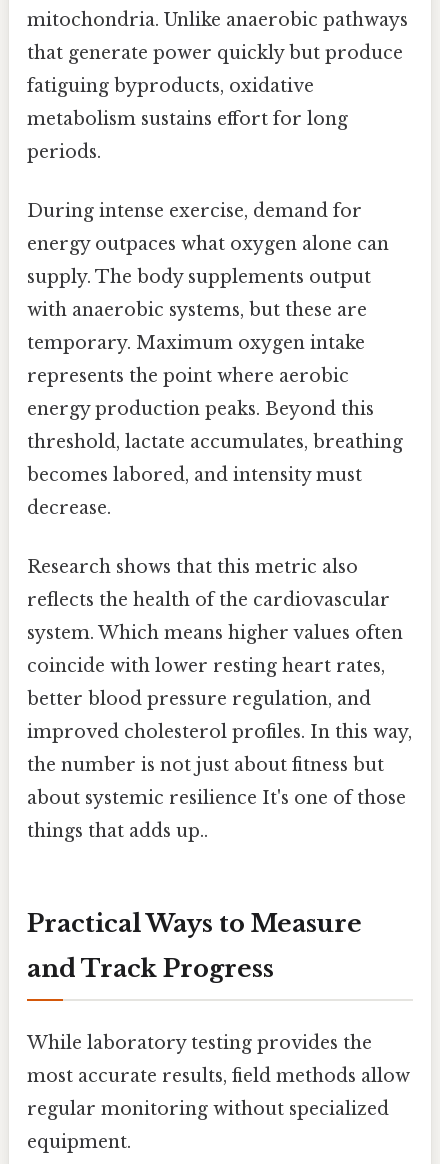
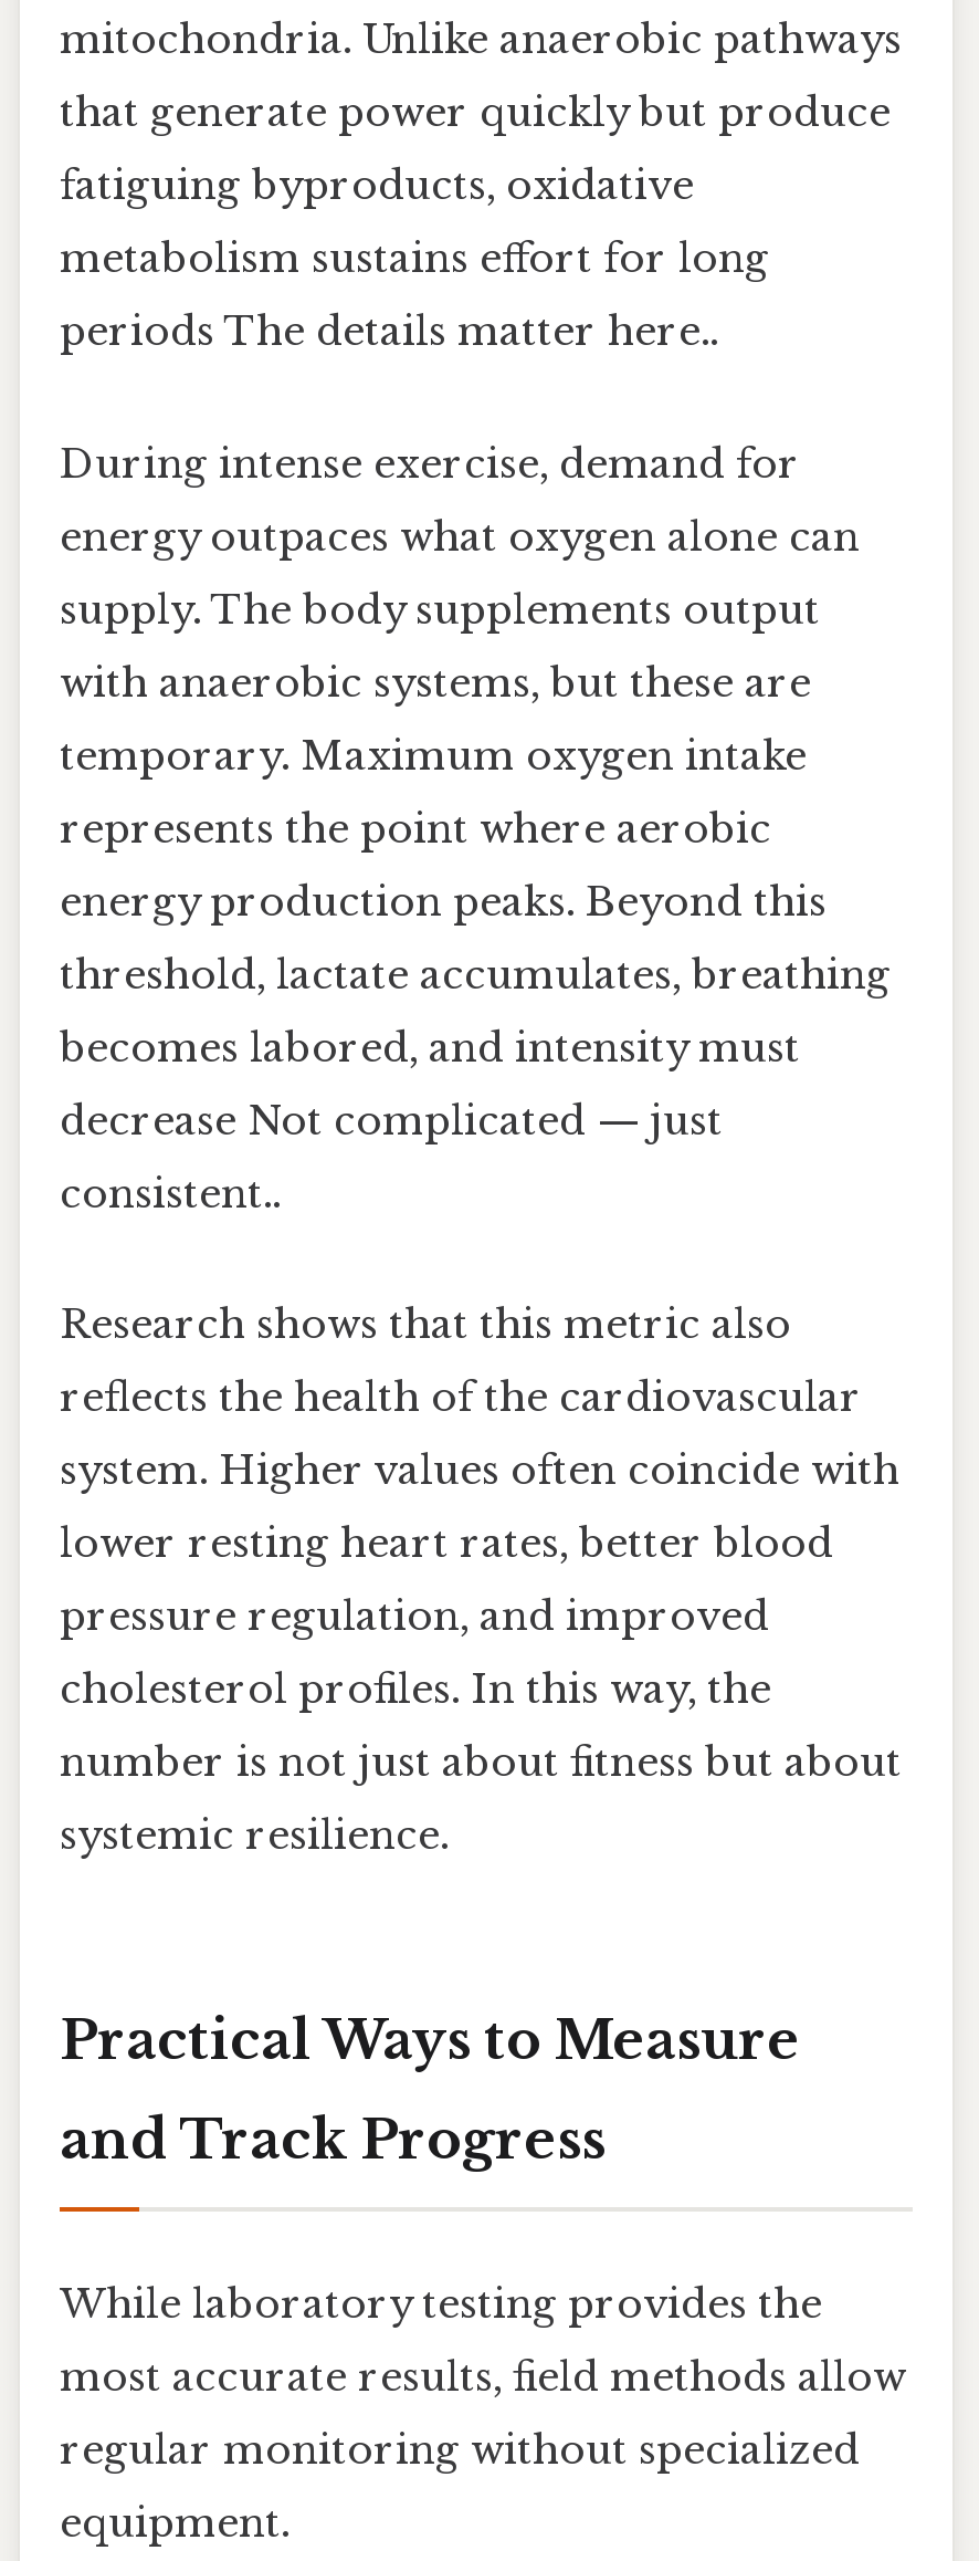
- periods.
+ periods The details matter here..

- decrease.
+ decrease Not complicated — just
+ consistent..

moved down: Research shows that this metric also | reflects the health of the cardiovascular

- system. Which means higher values often
- coincide with lower resting heart rates,
- better blood pressure regulation, and
- improved cholesterol profiles. In this way,
- the number is not just about fitness but
- about systemic resilience It's one of those
- things that adds up..
+ system. Higher values often coincide with
+ lower resting heart rates, better blood
+ pressure regulation, and improved
+ cholesterol profiles. In this way, the
+ number is not just about fitness but about
+ systemic resilience.
